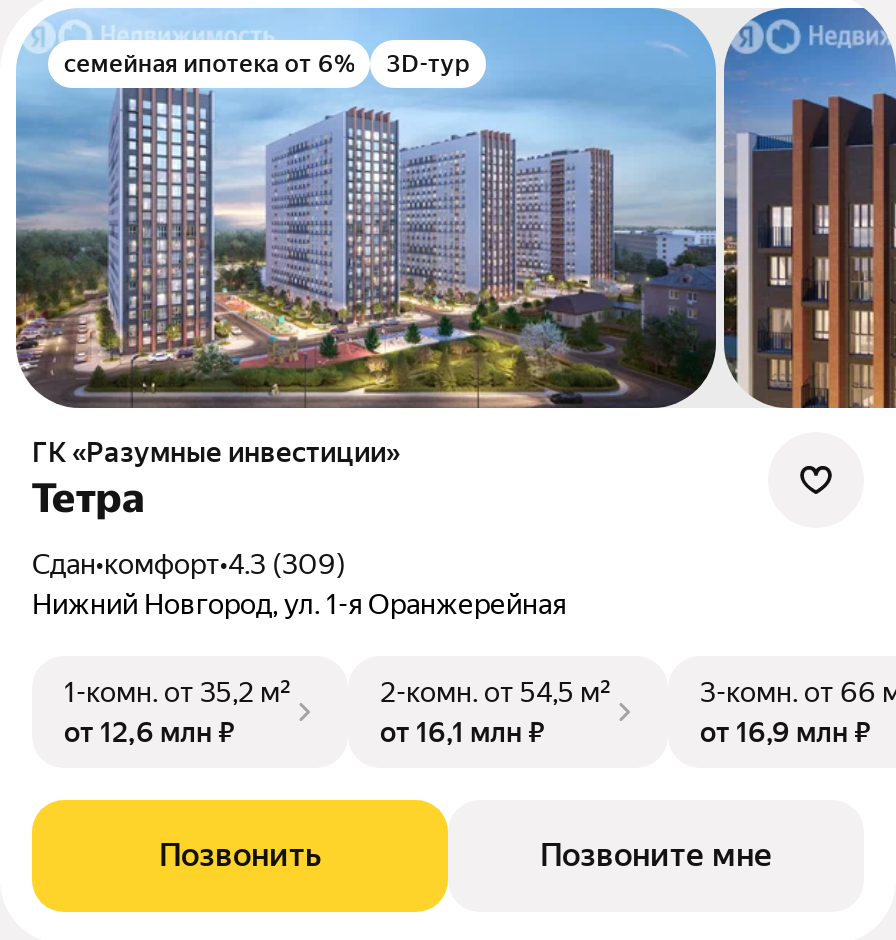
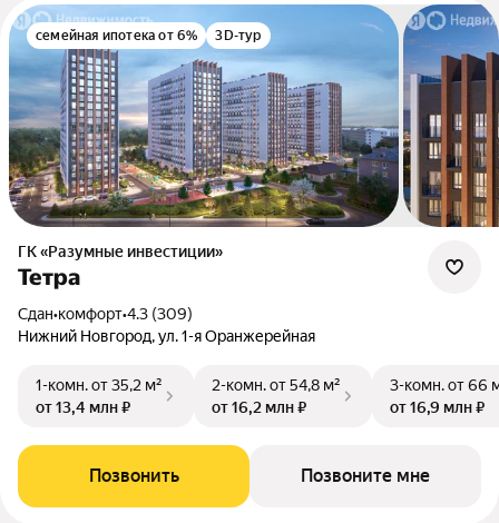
- 2-комн. от 54,5 м²
+ 2-комн. от 54,8 м²

- от 12,6 млн ₽
+ от 13,4 млн ₽

- от 16,1 млн ₽
+ от 16,2 млн ₽
